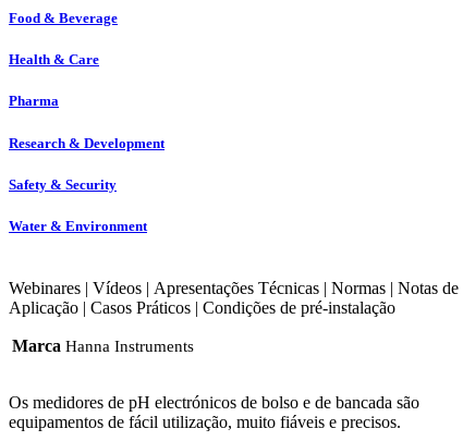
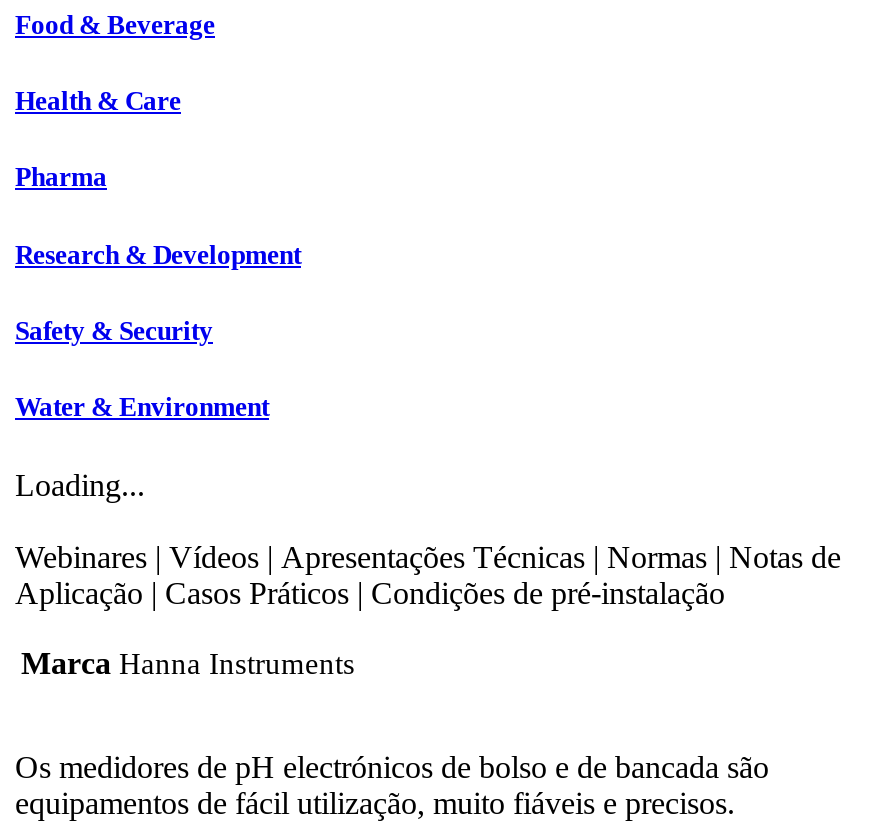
+ Loading...
